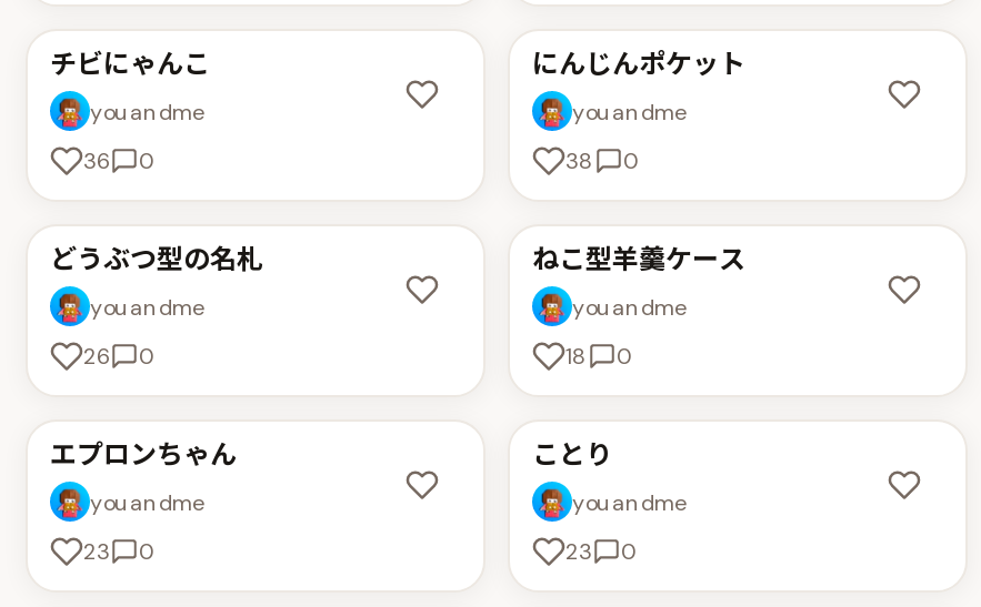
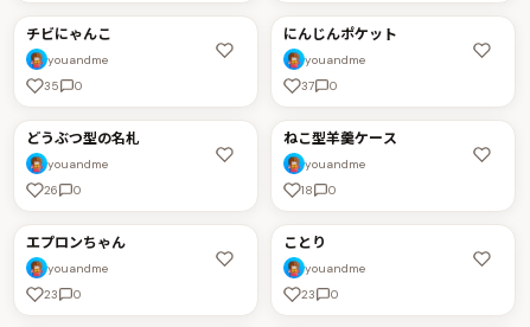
- 36
+ 35

- 38
+ 37
